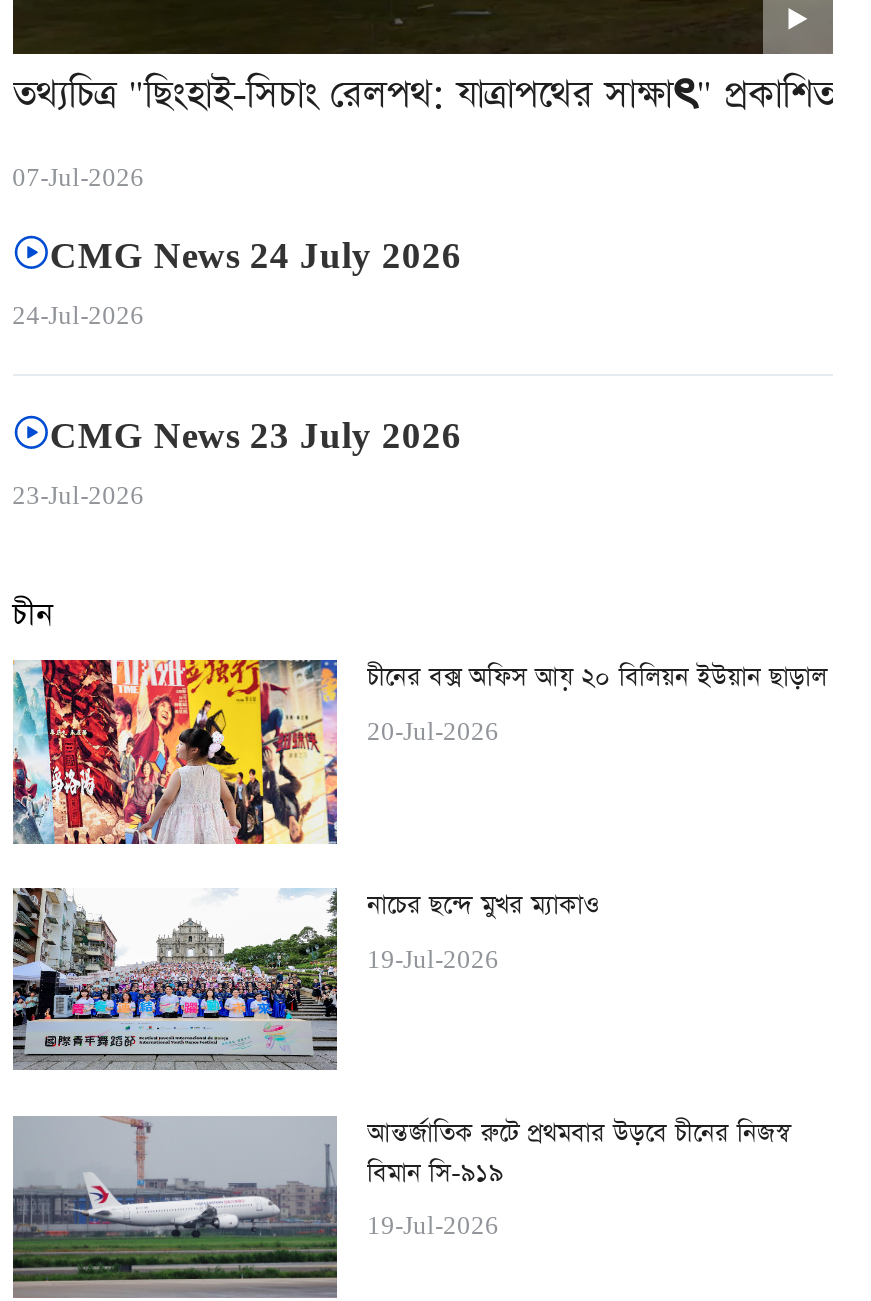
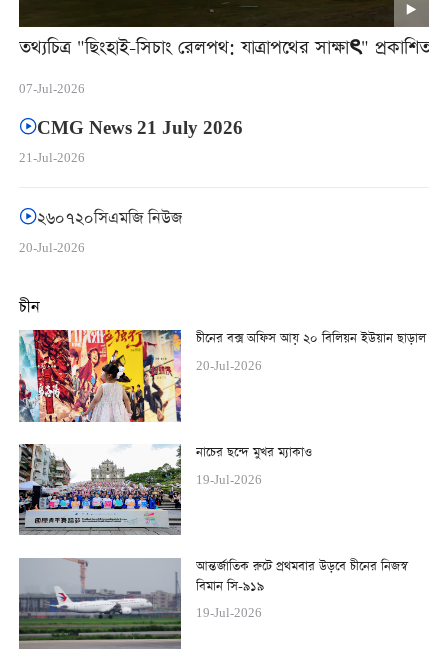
- CMG News 24 July 2026
- 24-Jul-2026
+ CMG News 21 July 2026
+ 21-Jul-2026

- CMG News 23 July 2026
- 23-Jul-2026
+ ২৬০৭২০সিএমজি নিউজ
+ 20-Jul-2026
